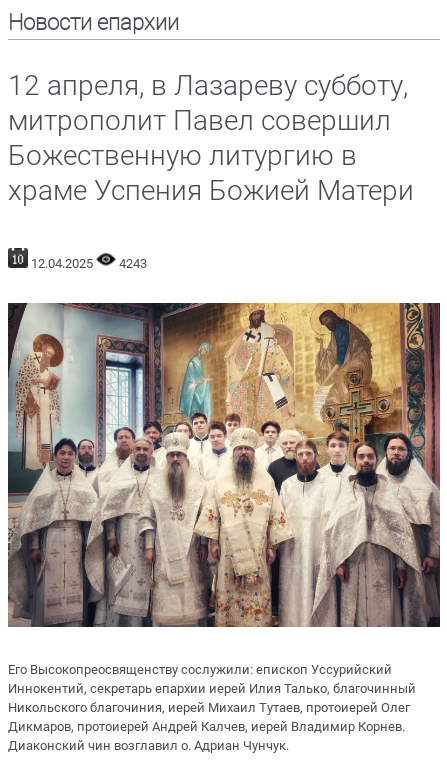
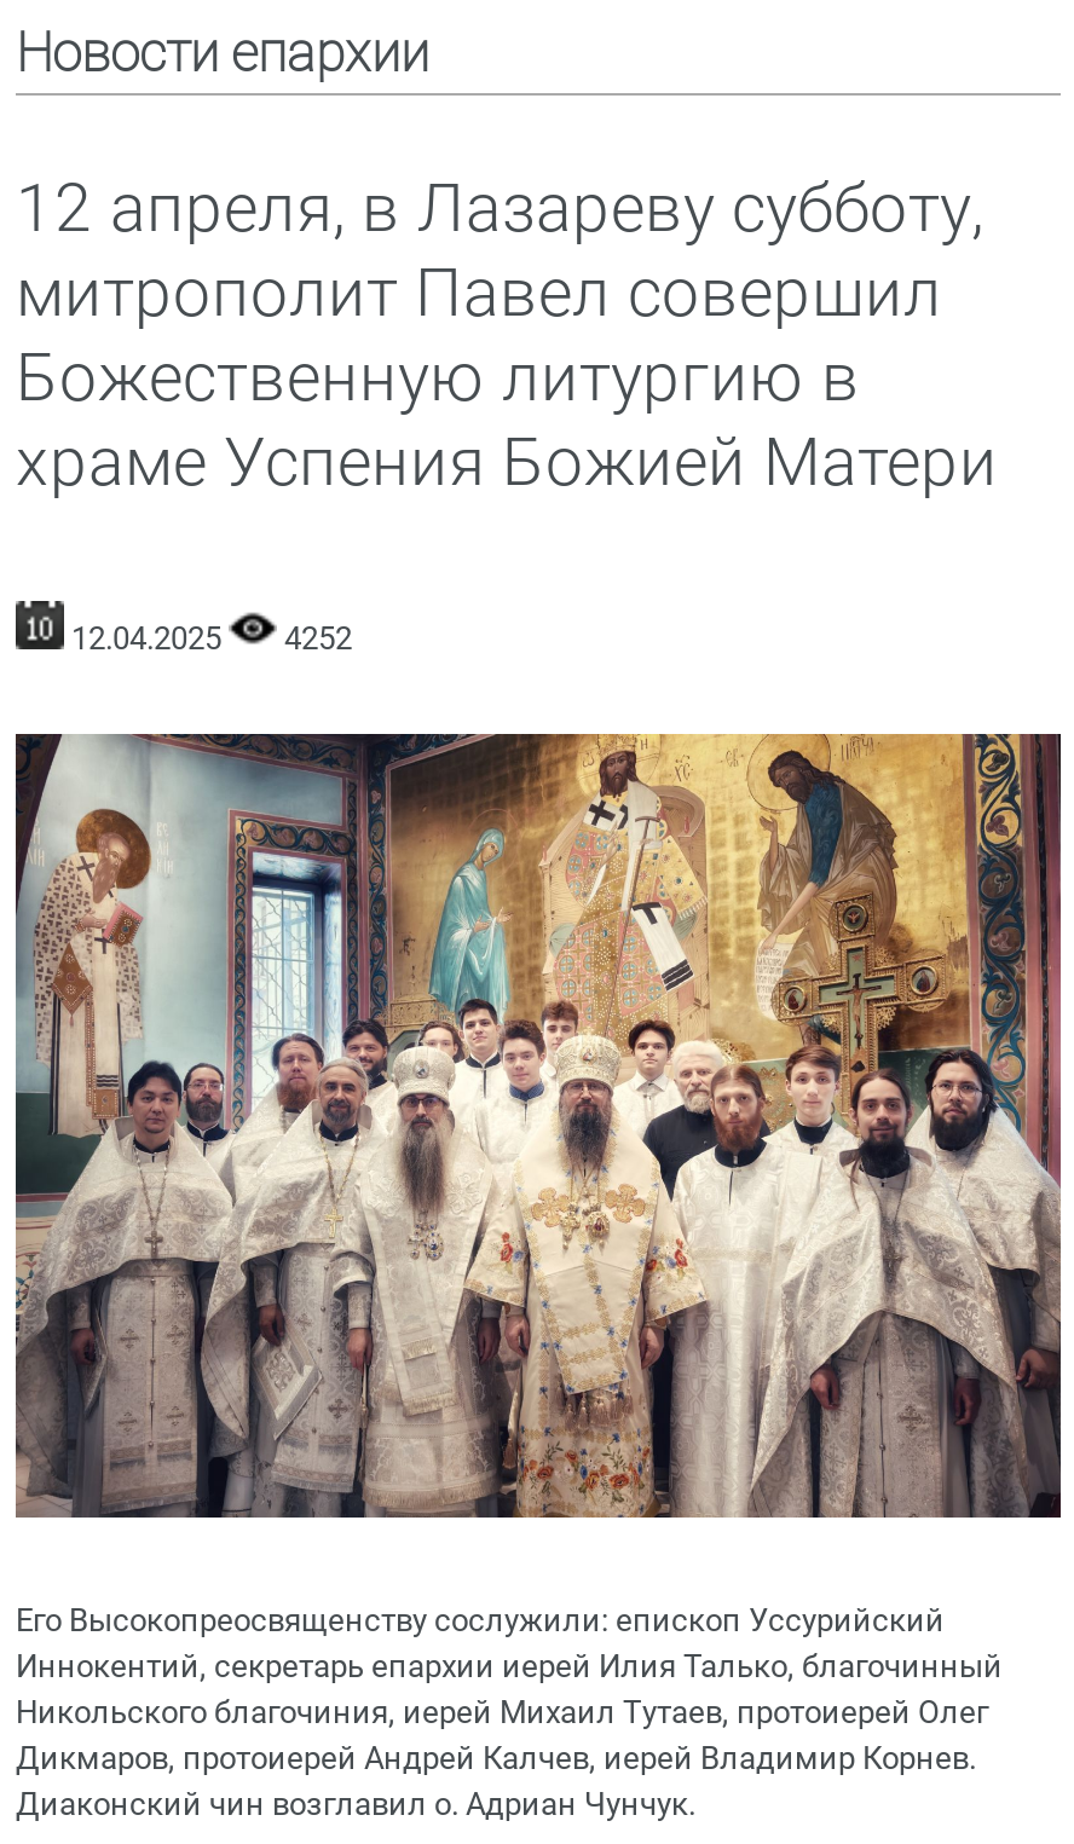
- 12.04.2025 4243
+ 12.04.2025 4252
